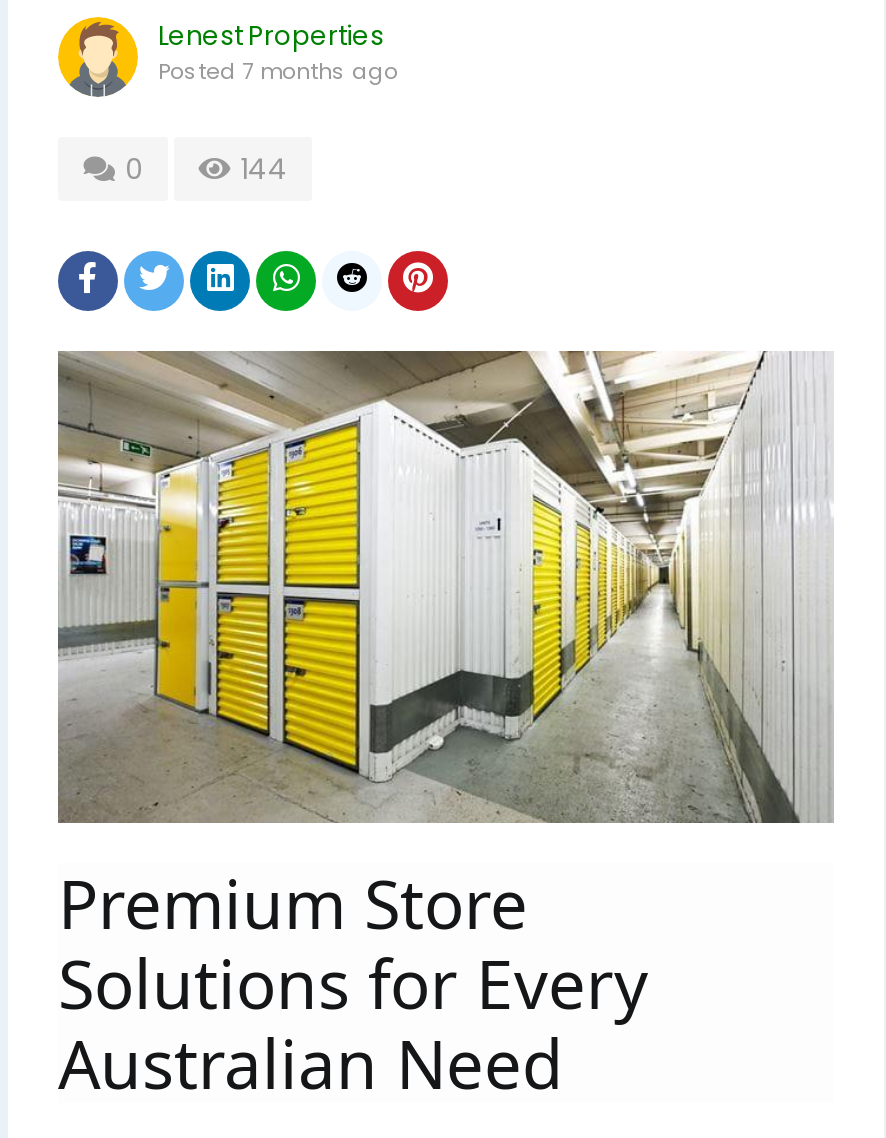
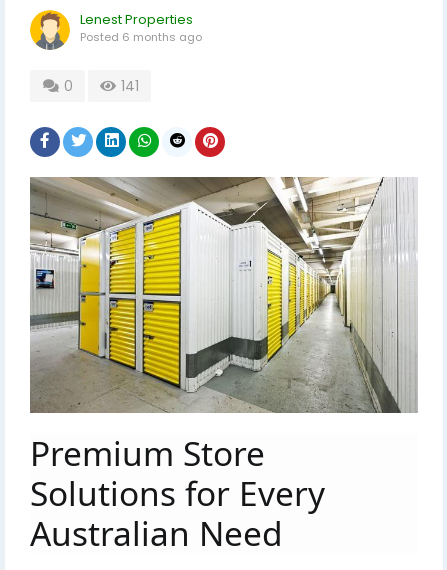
- Posted 7 months ago
+ Posted 6 months ago

- 144
+ 141
